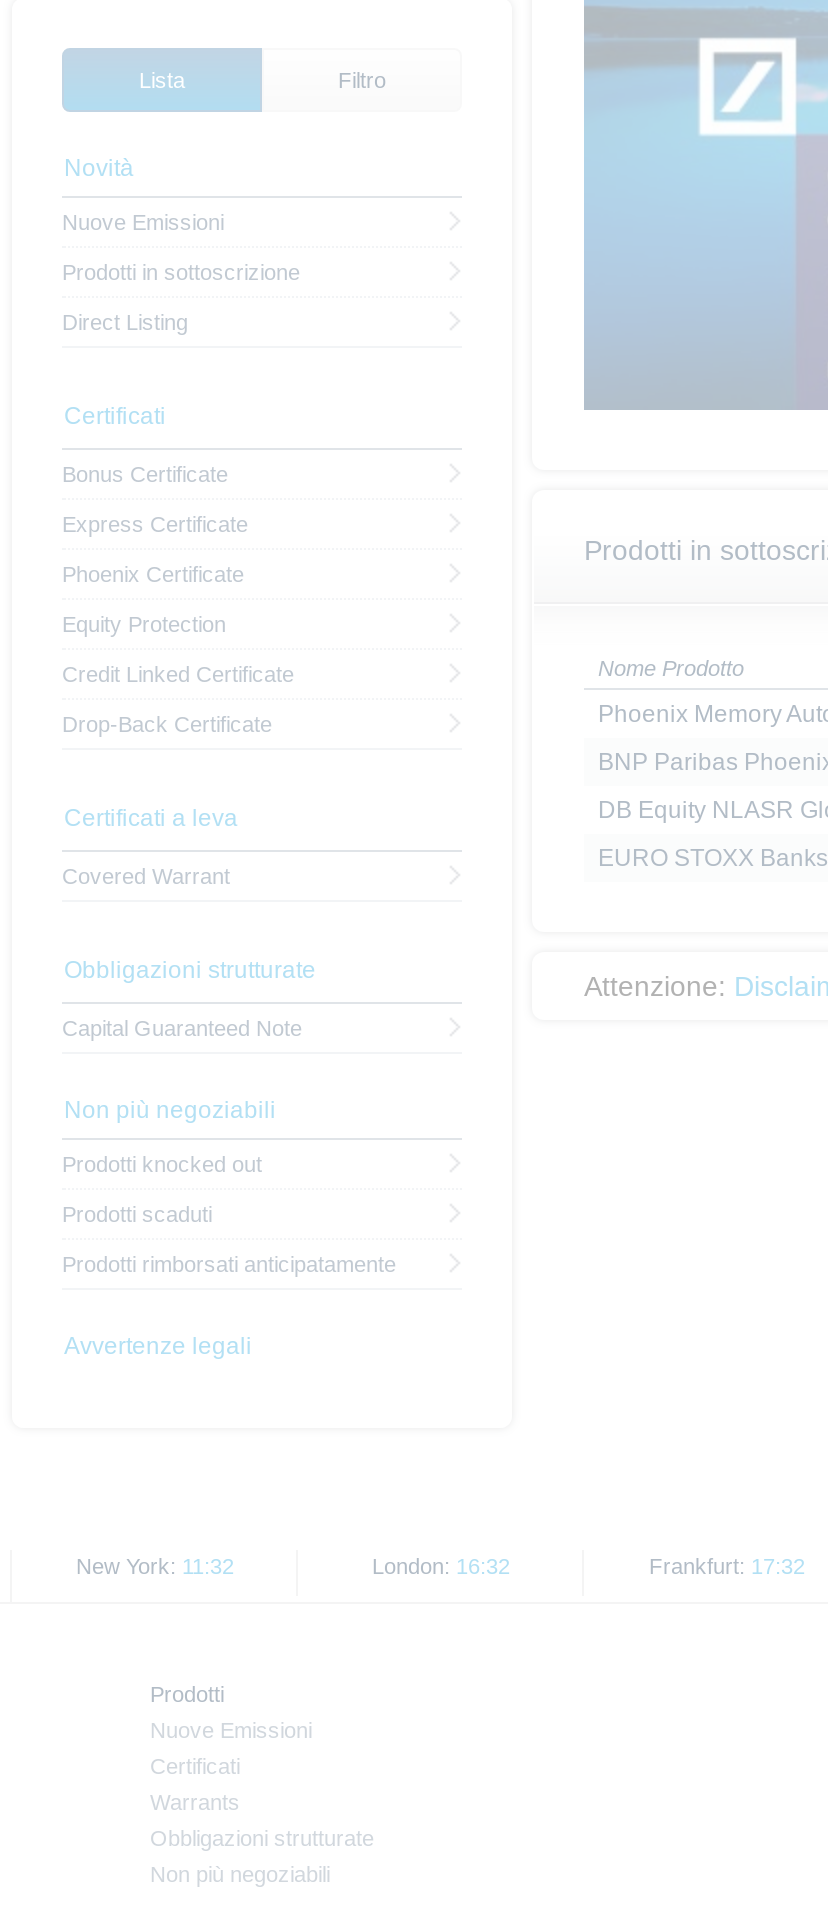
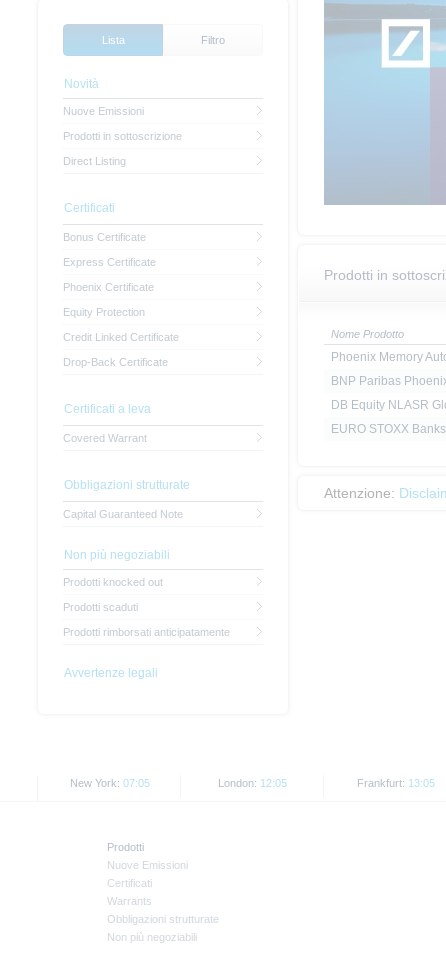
- New York: 11:32
+ New York: 07:05

- London: 16:32
+ London: 12:05

- Frankfurt: 17:32
+ Frankfurt: 13:05
